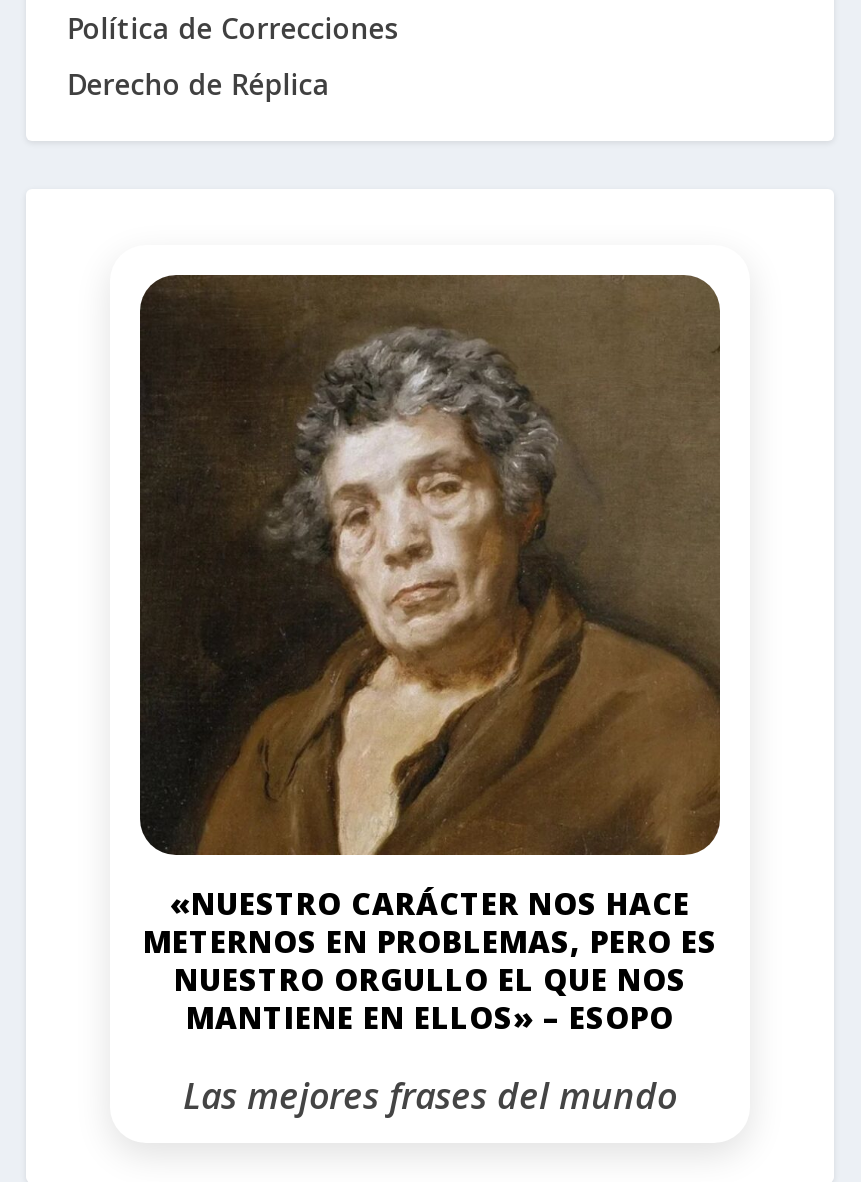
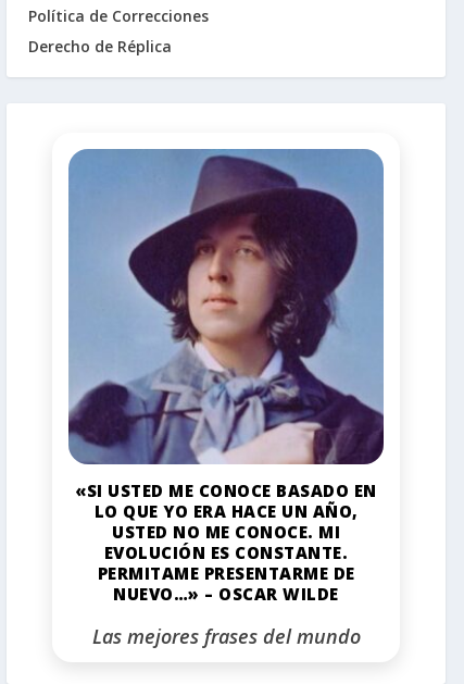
- [image]
+ [image]

- «NUESTRO CARÁCTER NOS HACE
- METERNOS EN PROBLEMAS, PERO ES
- NUESTRO ORGULLO EL QUE NOS
- MANTIENE EN ELLOS» – ESOPO
+ «SI USTED ME CONOCE BASADO EN
+ LO QUE YO ERA HACE UN AÑO,
+ USTED NO ME CONOCE. MI
+ EVOLUCIÓN ES CONSTANTE.
+ PERMITAME PRESENTARME DE
+ NUEVO…» – OSCAR WILDE
